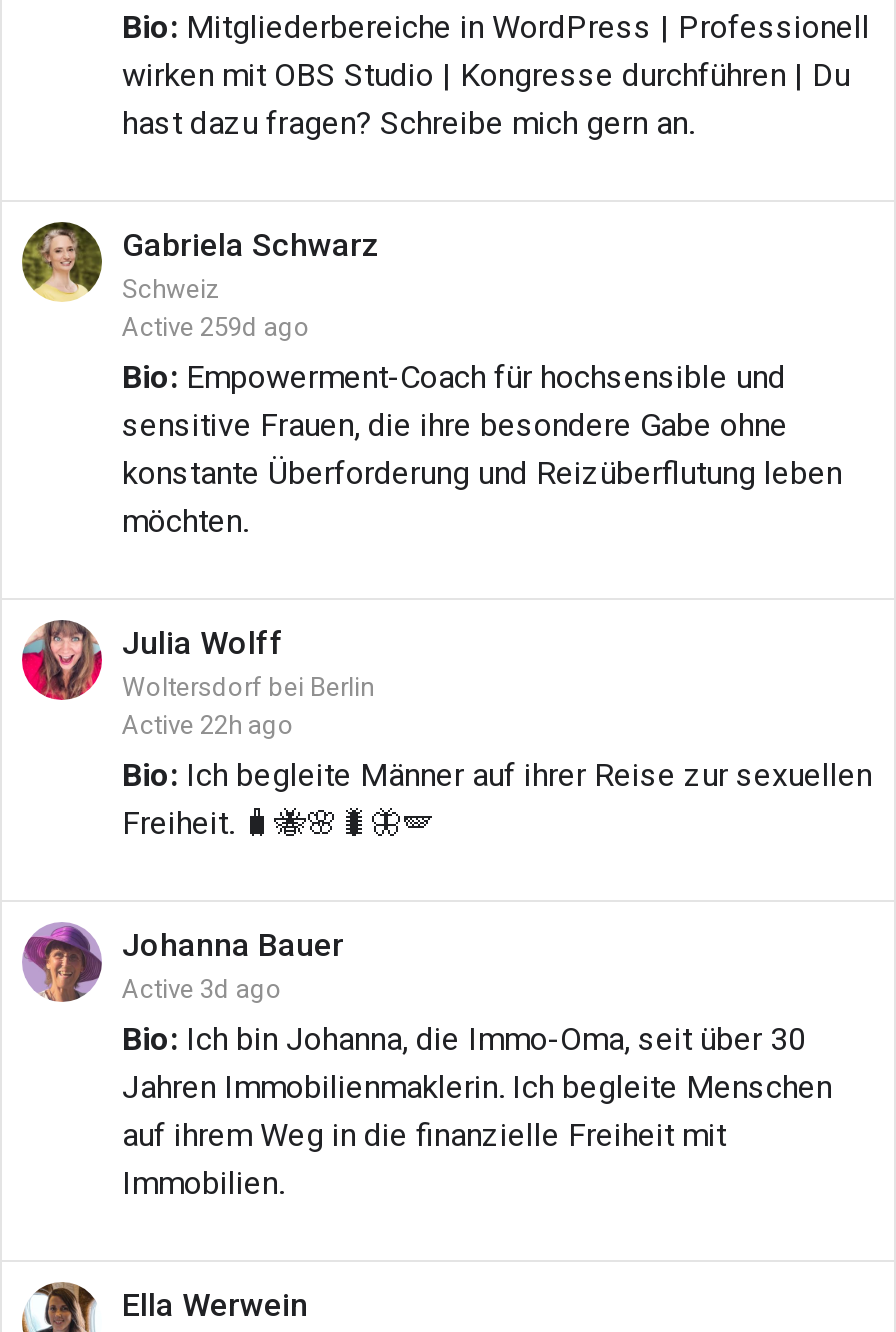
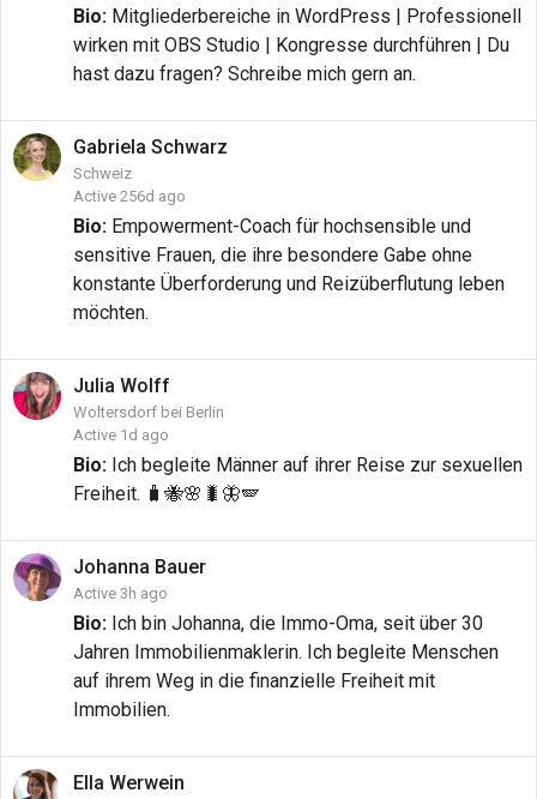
- Active 259d ago
+ Active 256d ago

- Active 22h ago
+ Active 1d ago

- Active 3d ago
+ Active 3h ago
